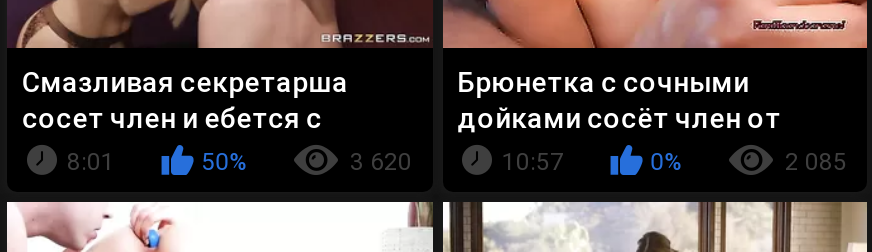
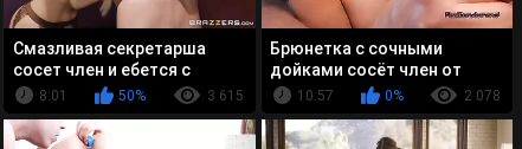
- 3 620
+ 3 615

- 2 085
+ 2 078
